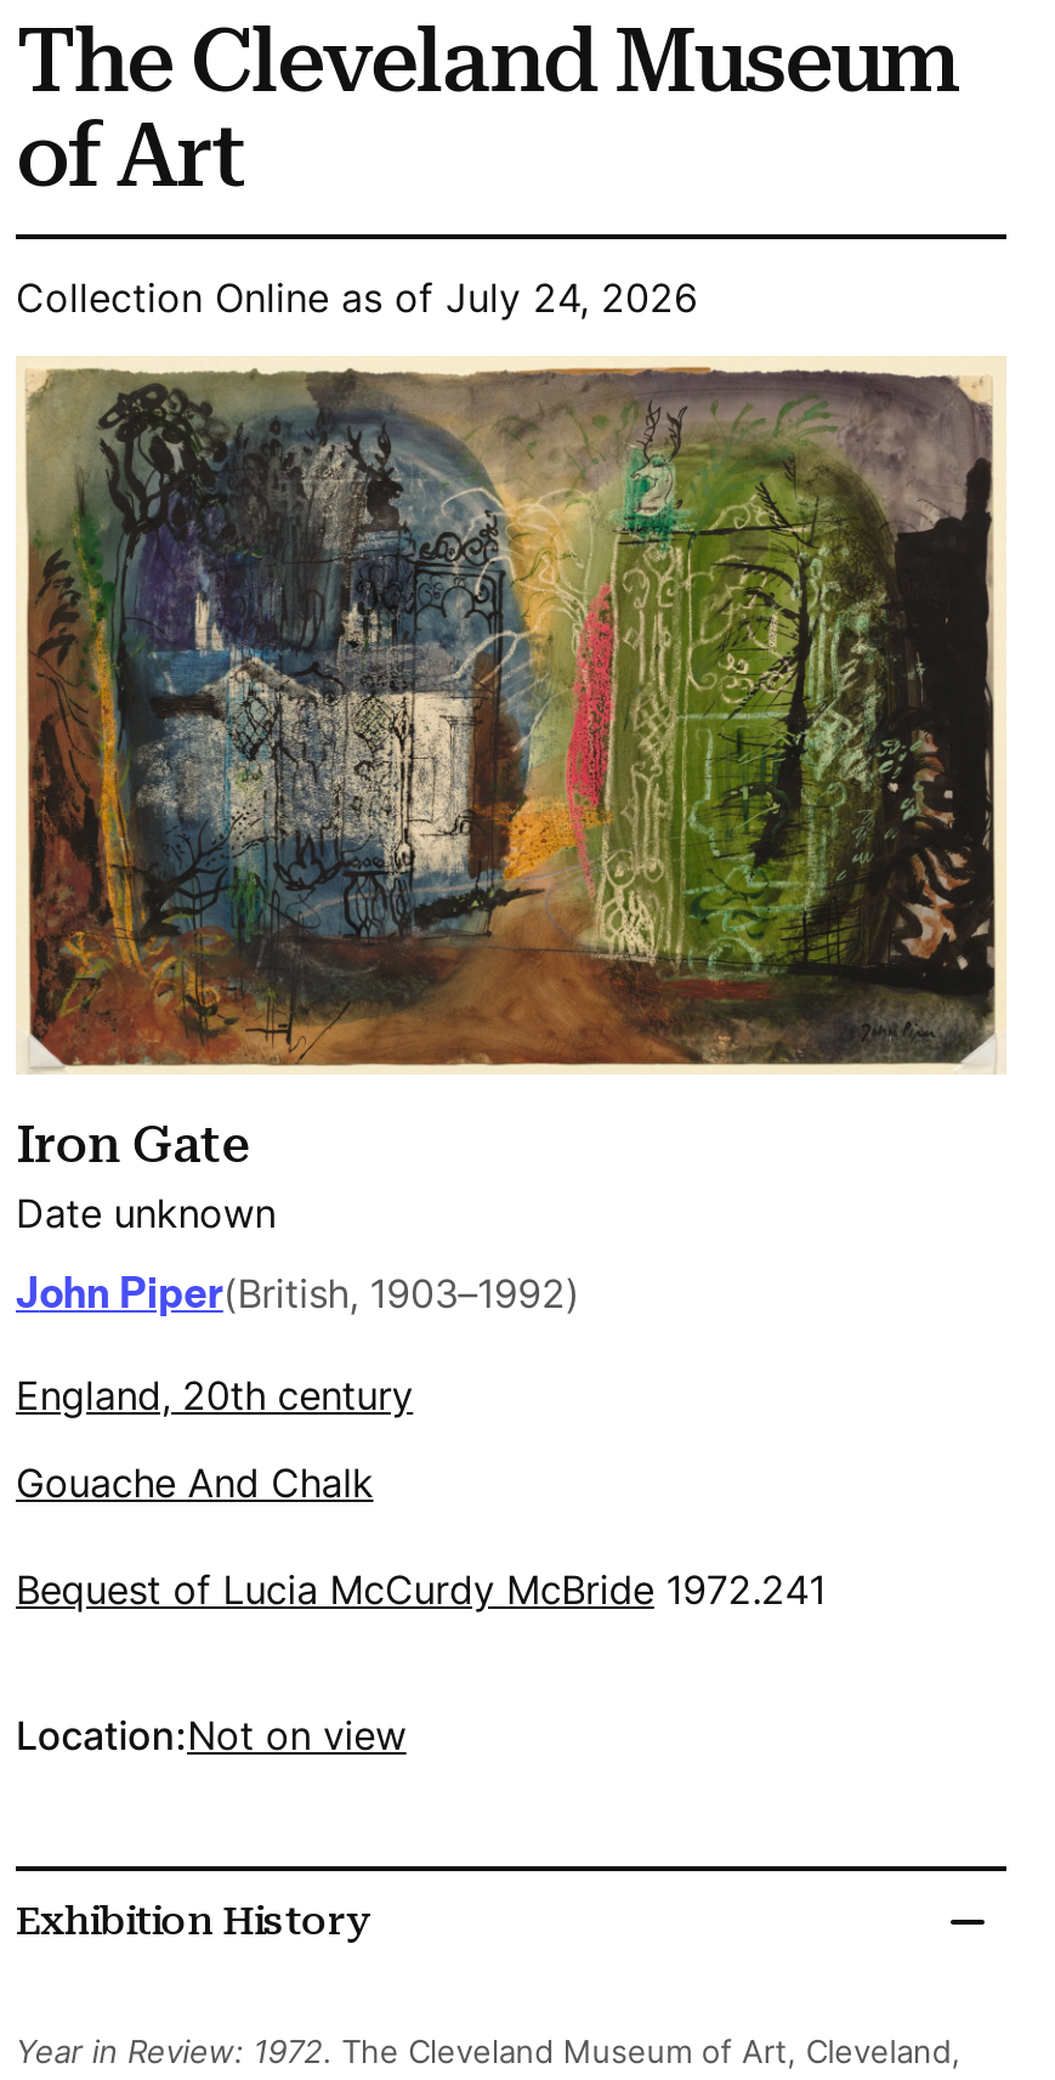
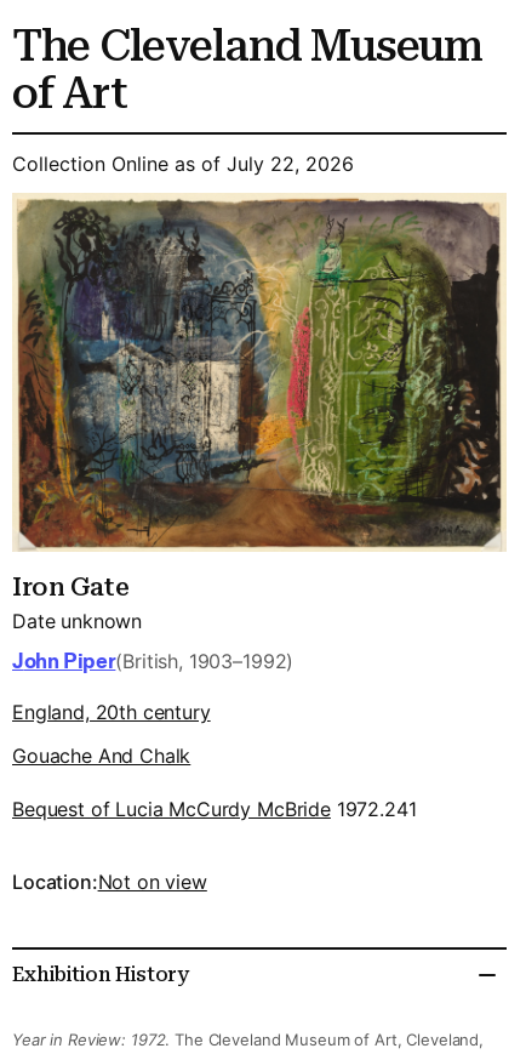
- Collection Online as of July 24, 2026
+ Collection Online as of July 22, 2026
